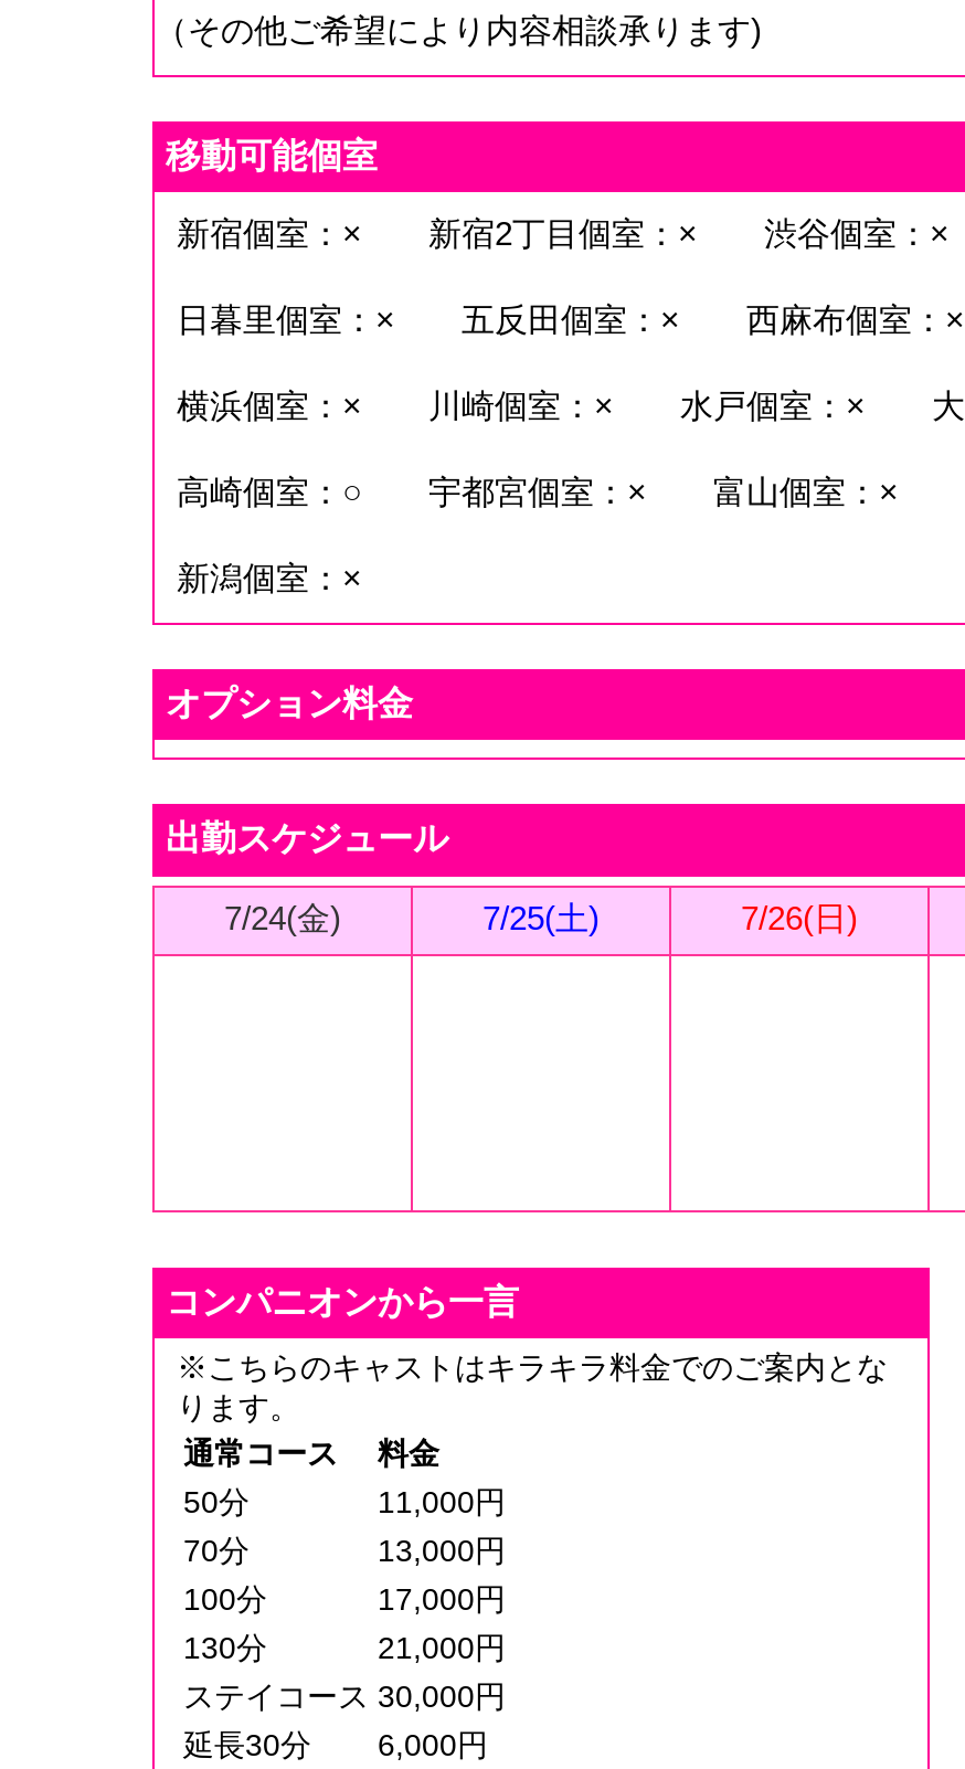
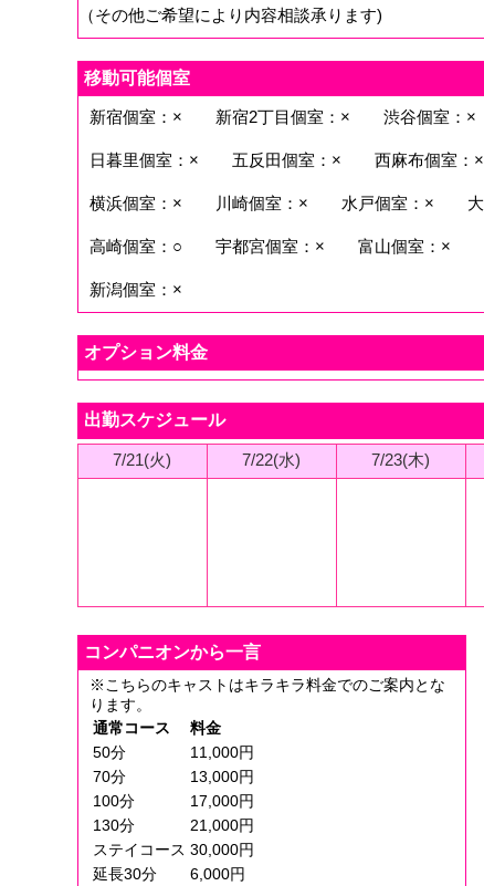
- 7/24(金)
- 7/25(土)
- 7/26(日)
+ 7/21(火)
+ 7/22(水)
+ 7/23(木)
